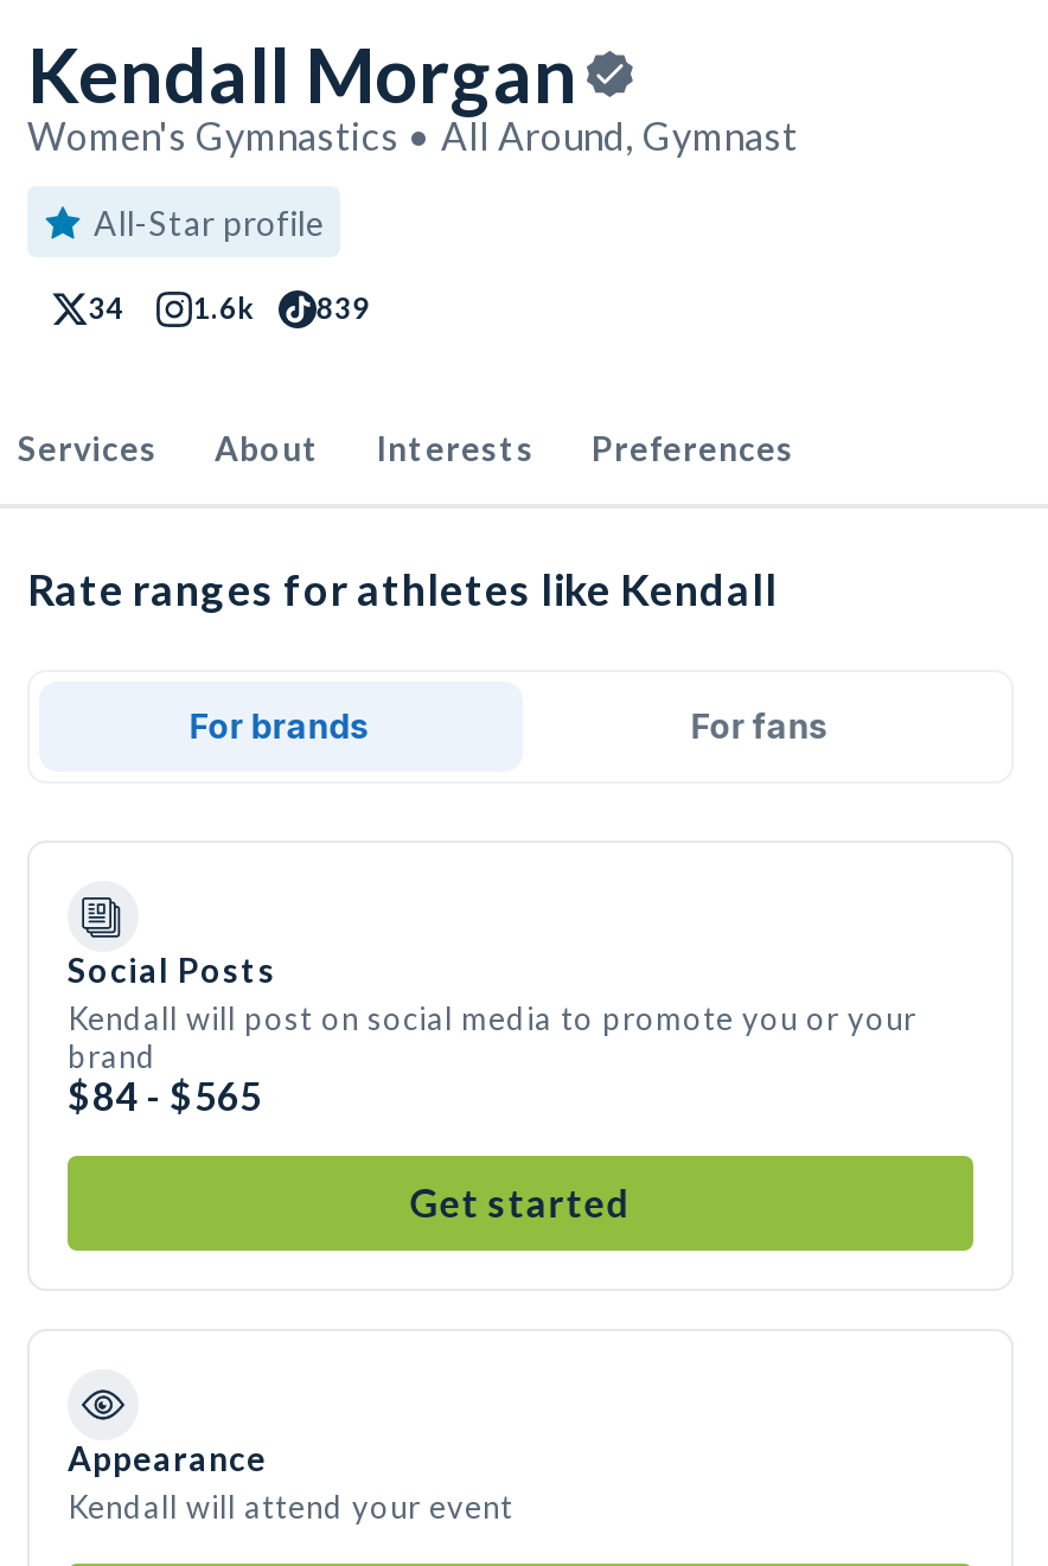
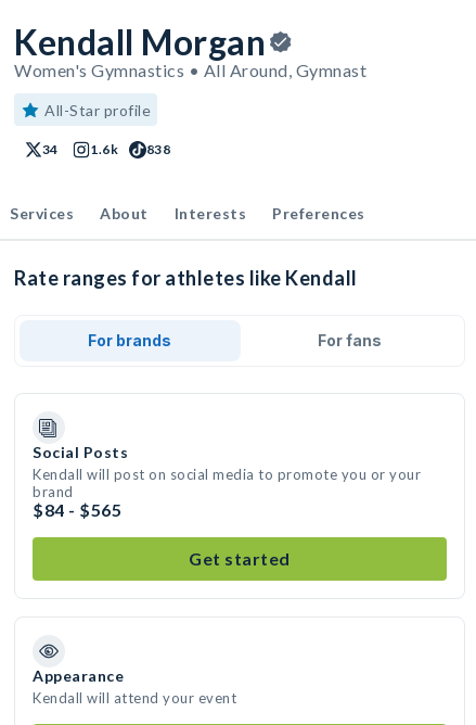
- 34 1.6k 839
+ 34 1.6k 838
